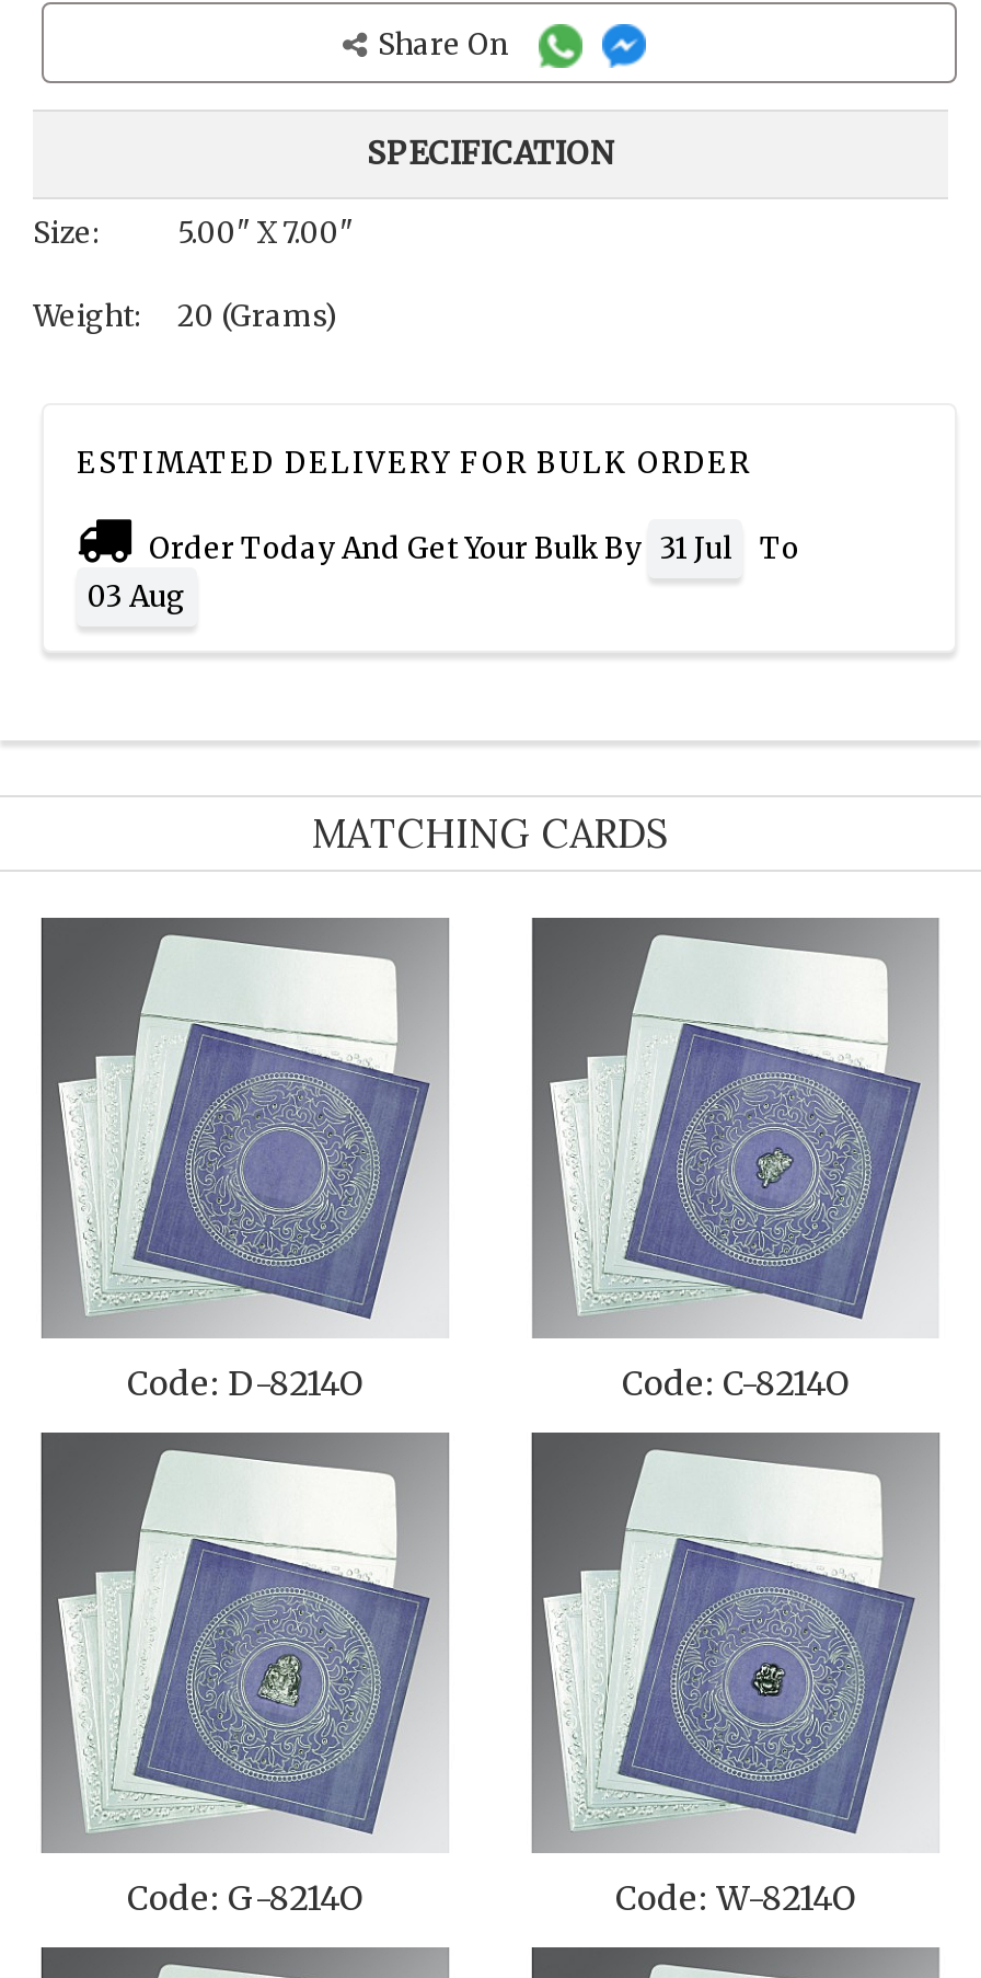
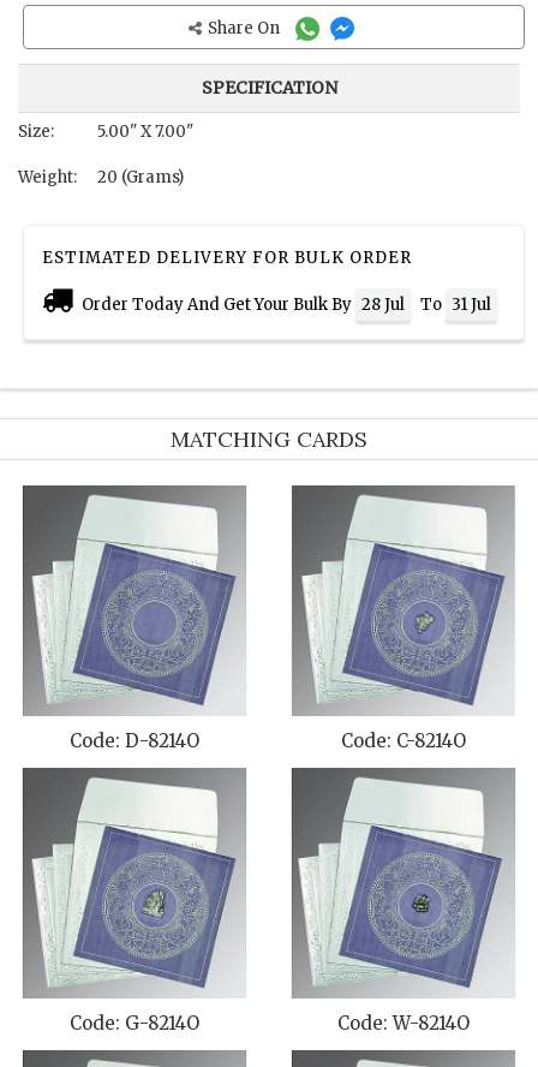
- Order Today And Get Your Bulk By 31 Jul To
- 03 Aug
+ Order Today And Get Your Bulk By 28 Jul To 31 Jul
